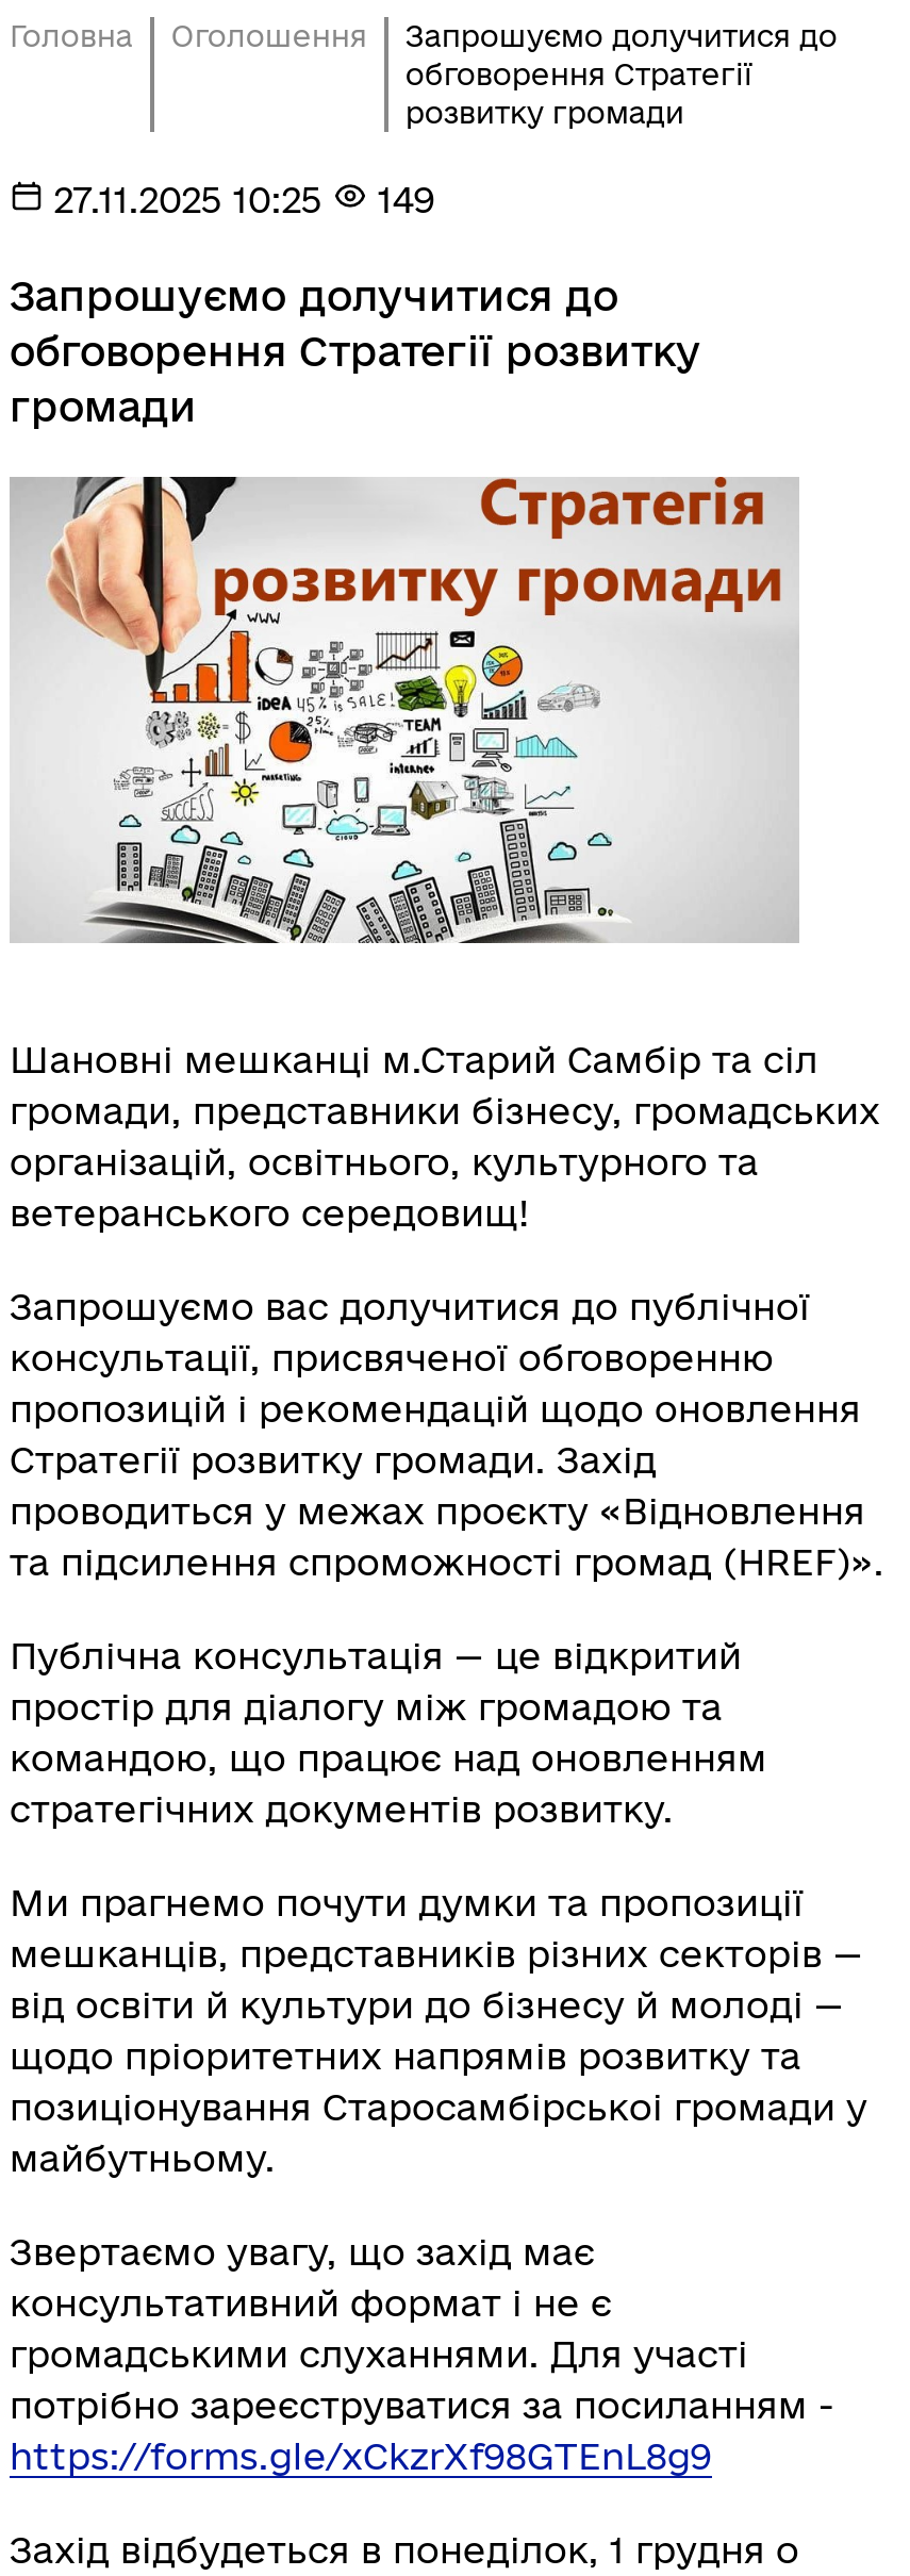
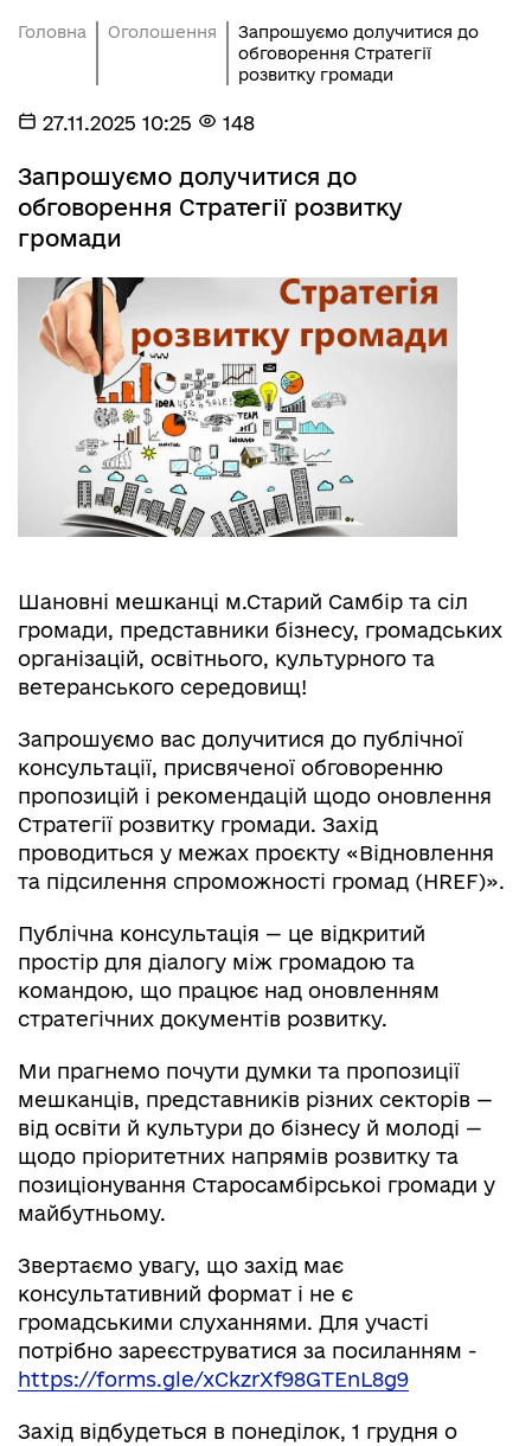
- 27.11.2025 10:25 149
+ 27.11.2025 10:25 148
